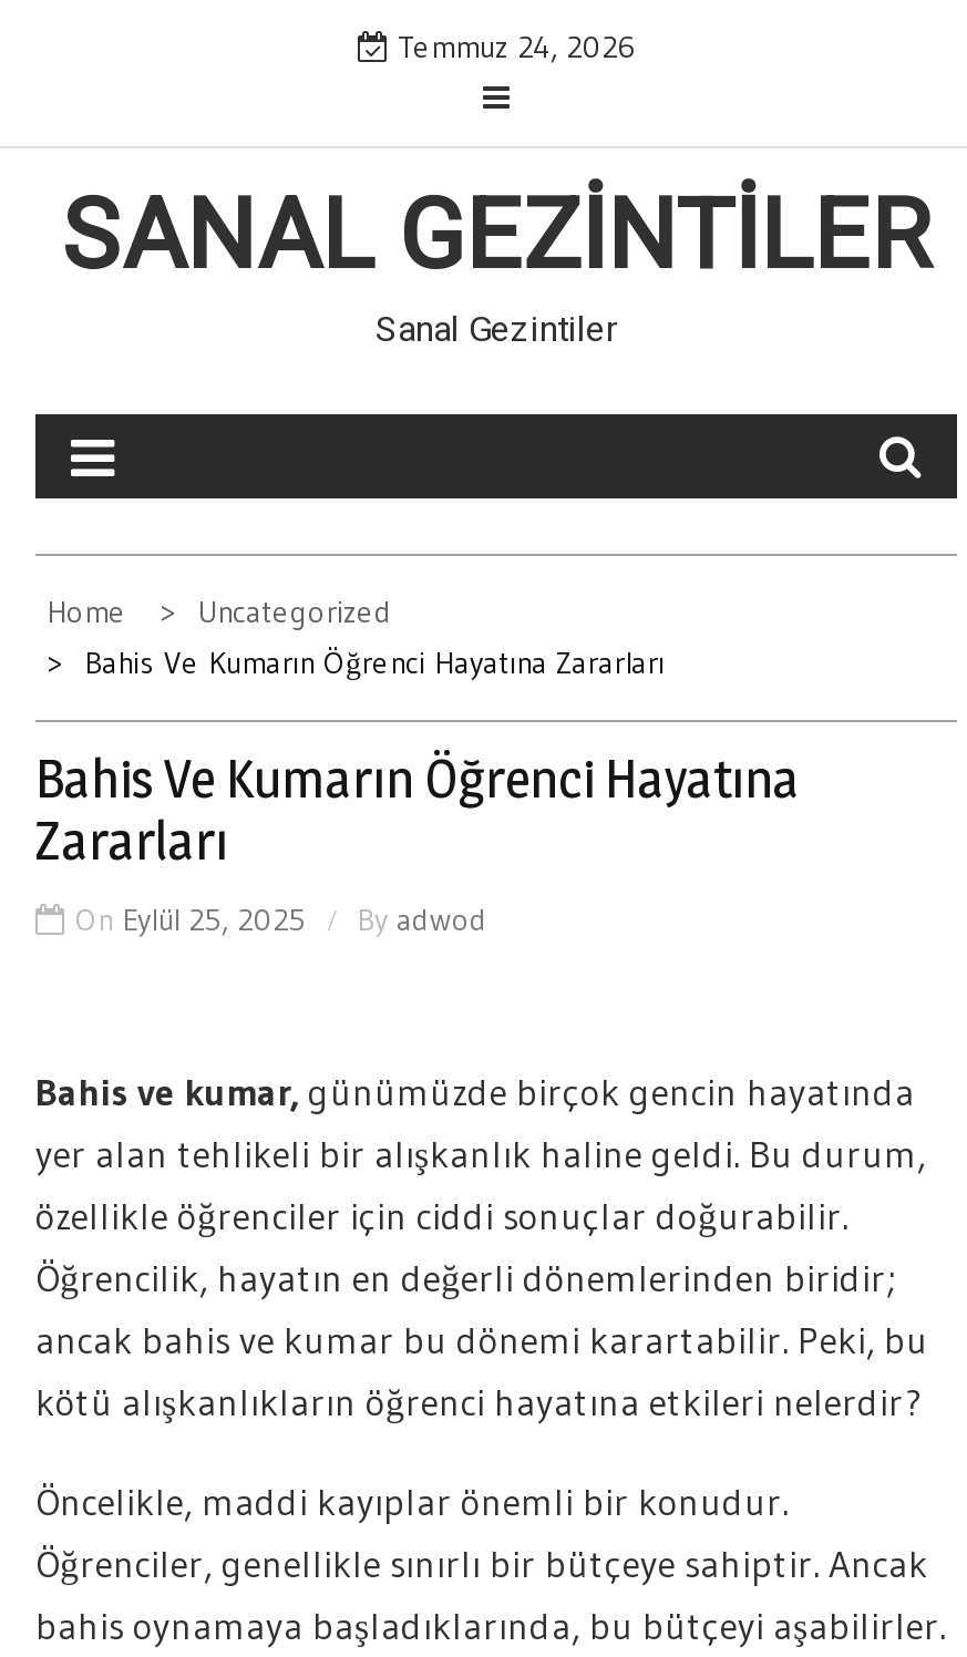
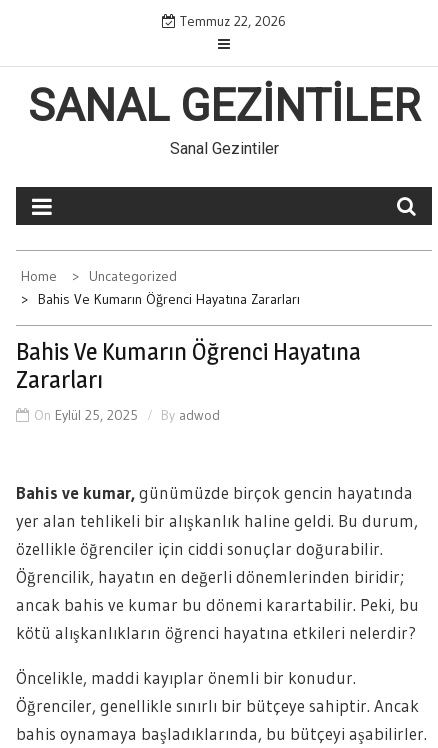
- Temmuz 24, 2026
+ Temmuz 22, 2026
